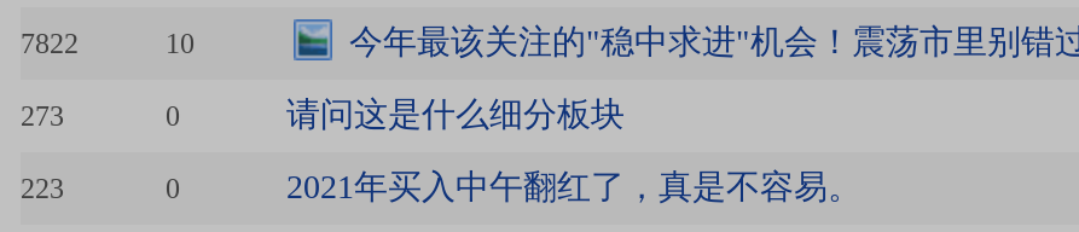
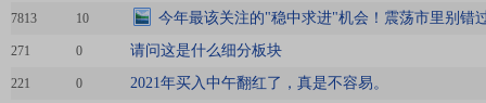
- 7822
+ 7813

- 273
+ 271

- 223
+ 221
